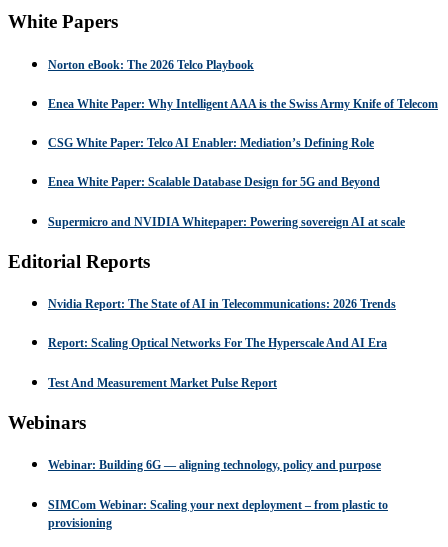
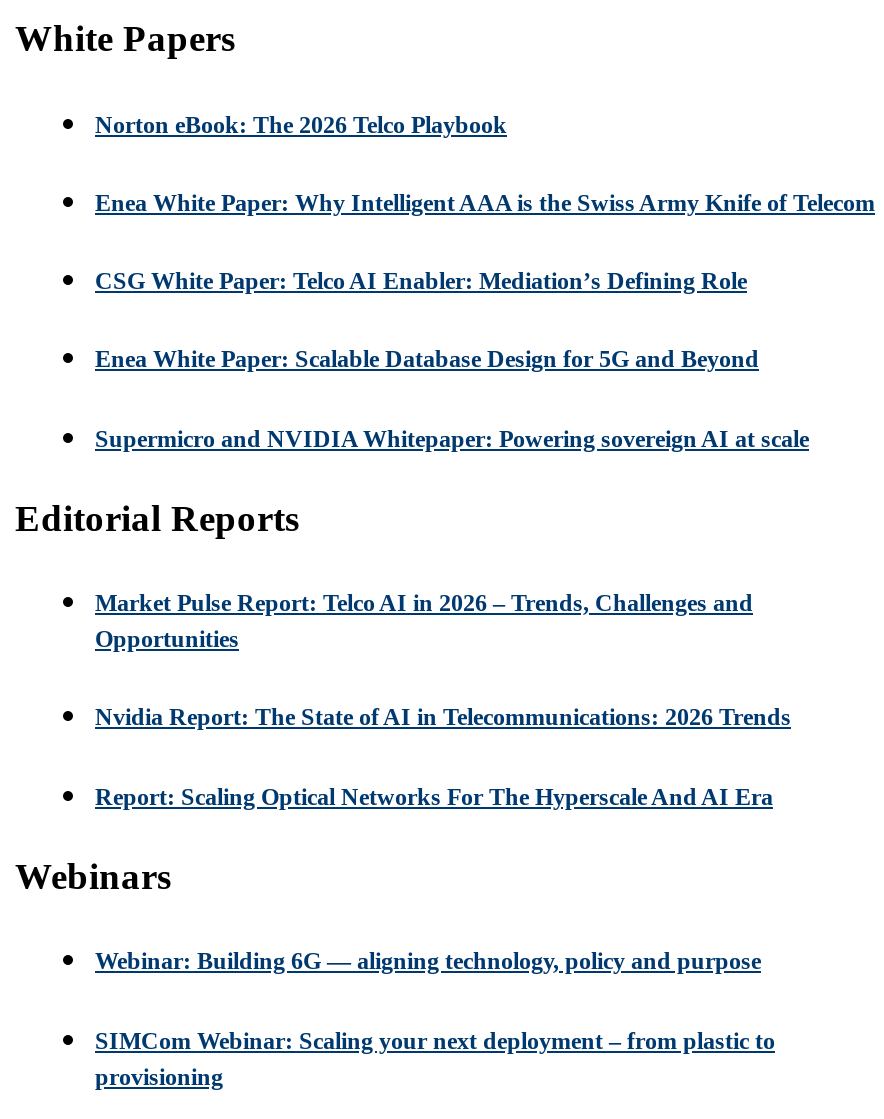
+ Market Pulse Report: Telco AI in 2026 – Trends, Challenges and
+ Opportunities

moved down: Nvidia Report: The State of AI in Telecommunications: 2026 Trends | Report: Scaling Optical Networks For The Hyperscale And AI Era

- Test And Measurement Market Pulse Report
